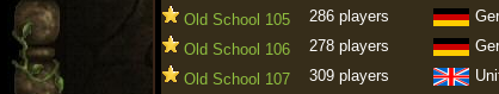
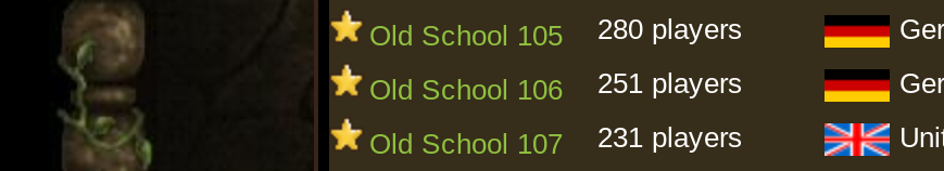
- Old School 105 286 players
+ Old School 105 280 players

- Old School 106 278 players
+ Old School 106 251 players

- Old School 107 309 players
+ Old School 107 231 players
